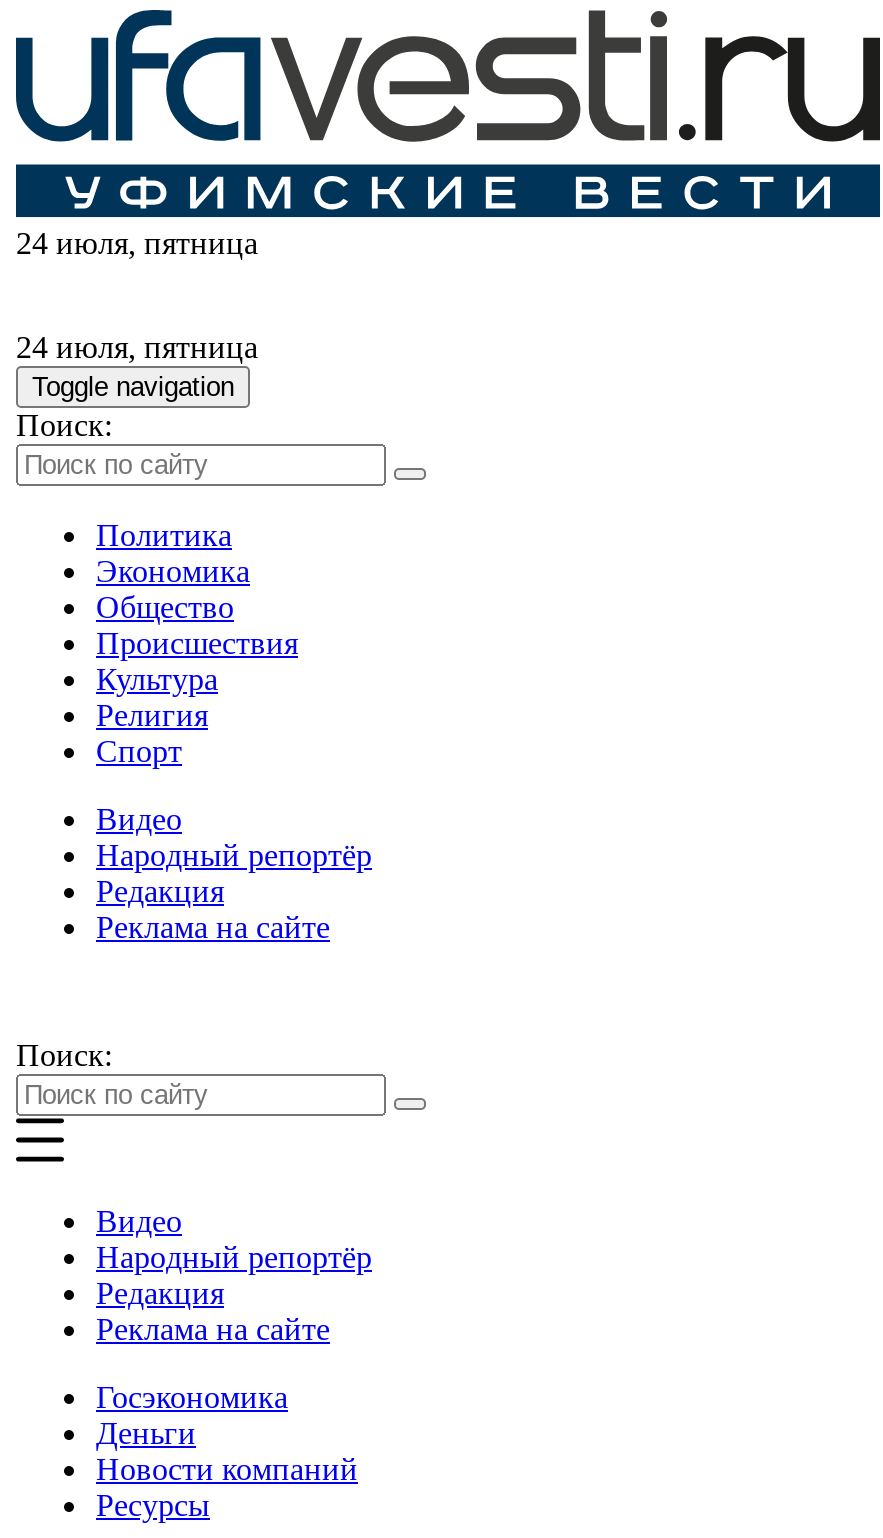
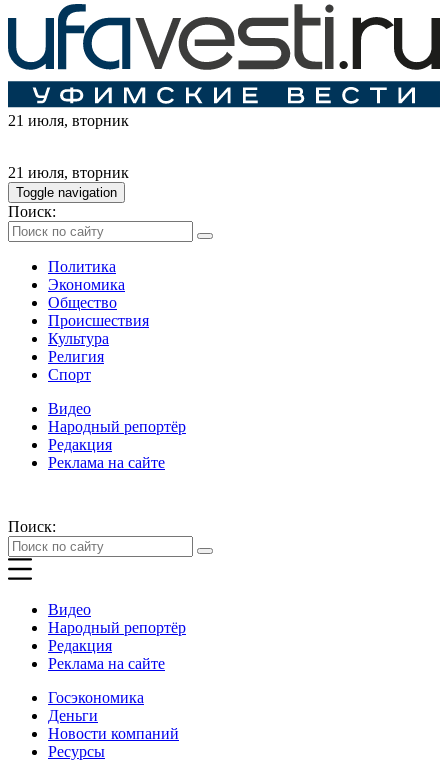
- 24 июля, пятница
+ 21 июля, вторник

- 24 июля, пятница
+ 21 июля, вторник
